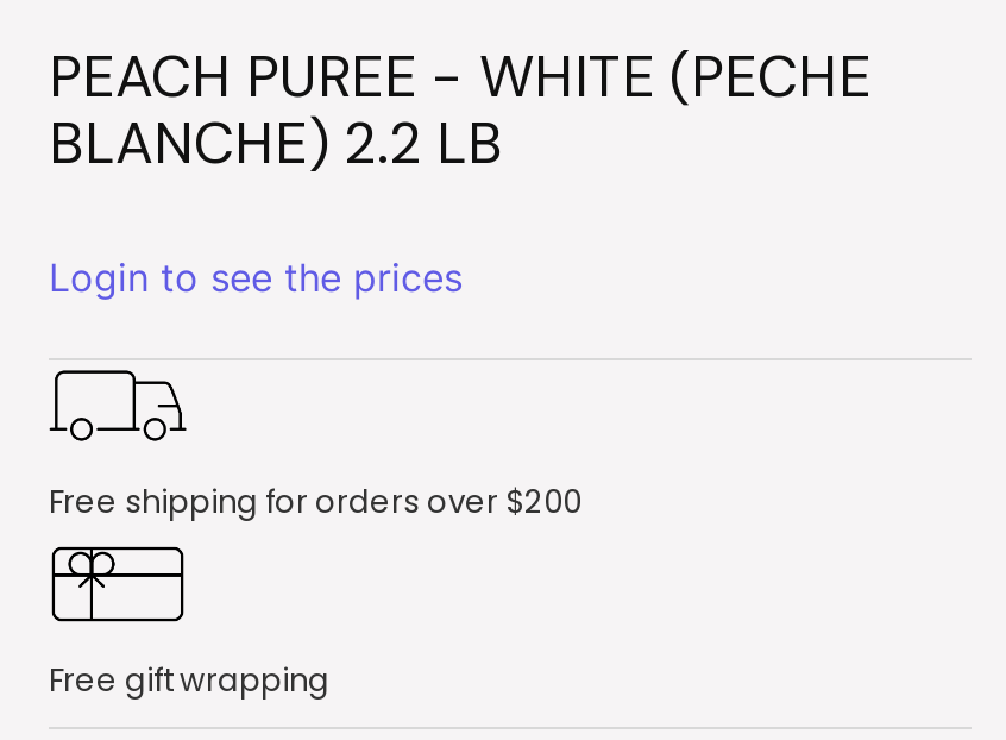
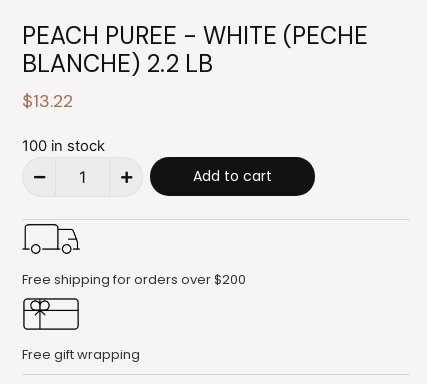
- Login to see the prices
+ $13.22
+ 100 in stock
+ Add to cart
